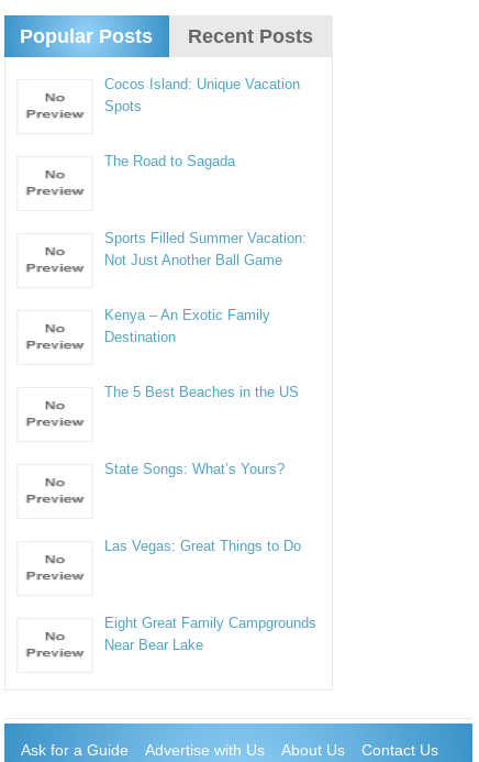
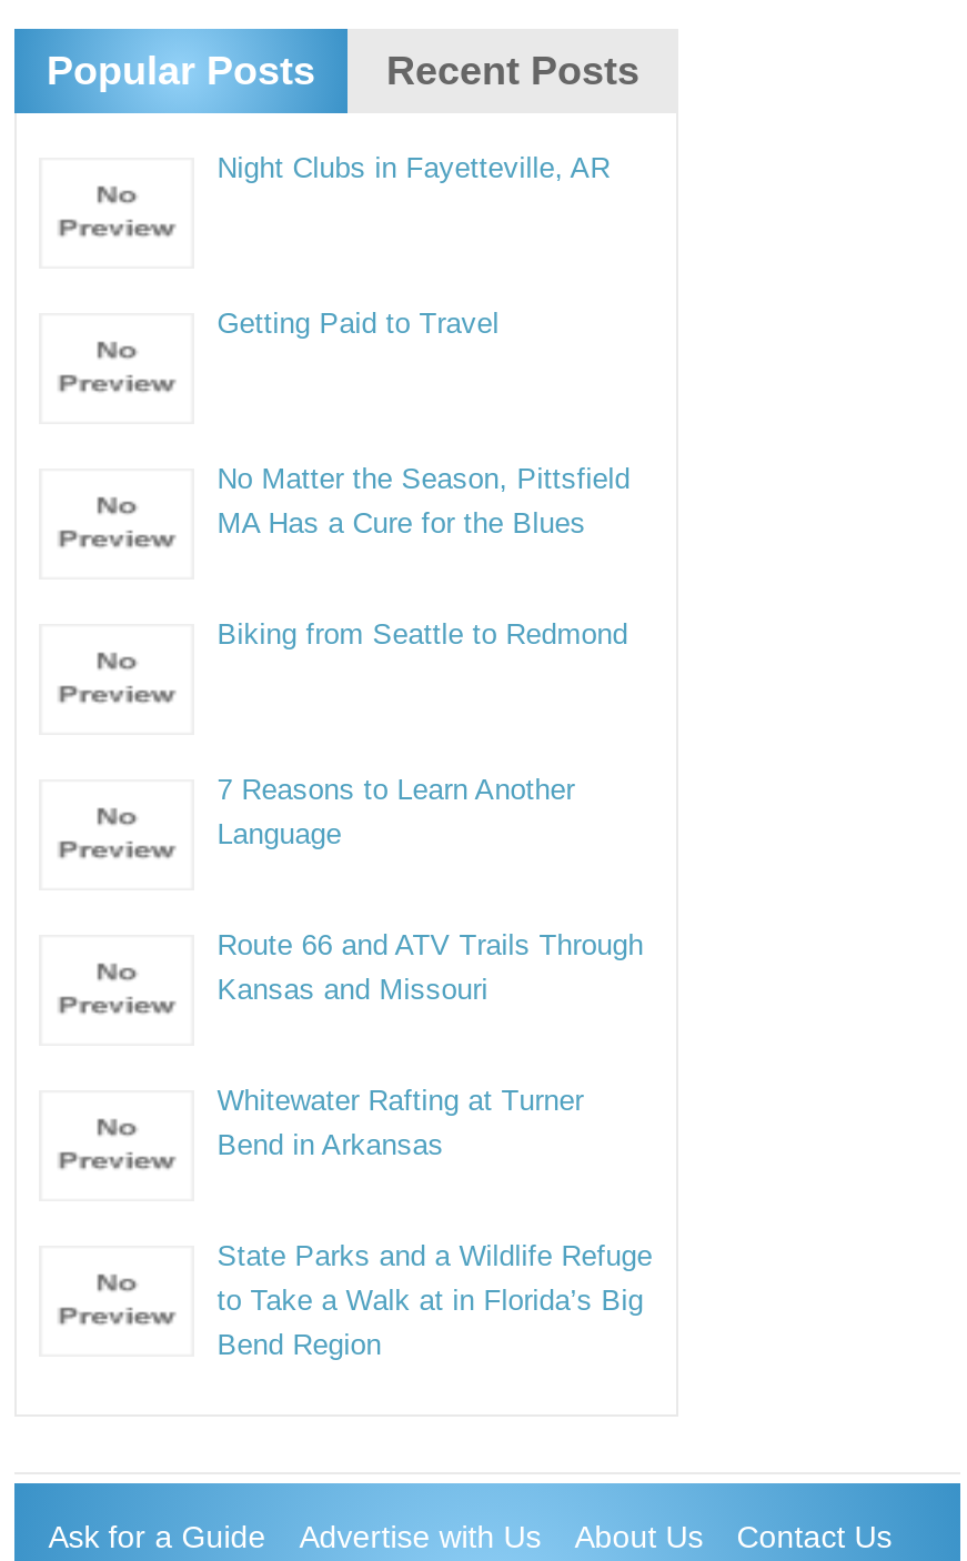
- Cocos Island: Unique Vacation
- Spots
+ Night Clubs in Fayetteville, AR

- The Road to Sagada
+ Getting Paid to Travel

- Sports Filled Summer Vacation:
- Not Just Another Ball Game
+ No Matter the Season, Pittsfield
+ MA Has a Cure for the Blues

- Kenya – An Exotic Family
- Destination
+ Biking from Seattle to Redmond

- The 5 Best Beaches in the US
+ 7 Reasons to Learn Another
+ Language

- State Songs: What’s Yours?
+ Route 66 and ATV Trails Through
+ Kansas and Missouri

- Las Vegas: Great Things to Do
+ Whitewater Rafting at Turner
+ Bend in Arkansas

- Eight Great Family Campgrounds
- Near Bear Lake
+ State Parks and a Wildlife Refuge
+ to Take a Walk at in Florida’s Big
+ Bend Region
